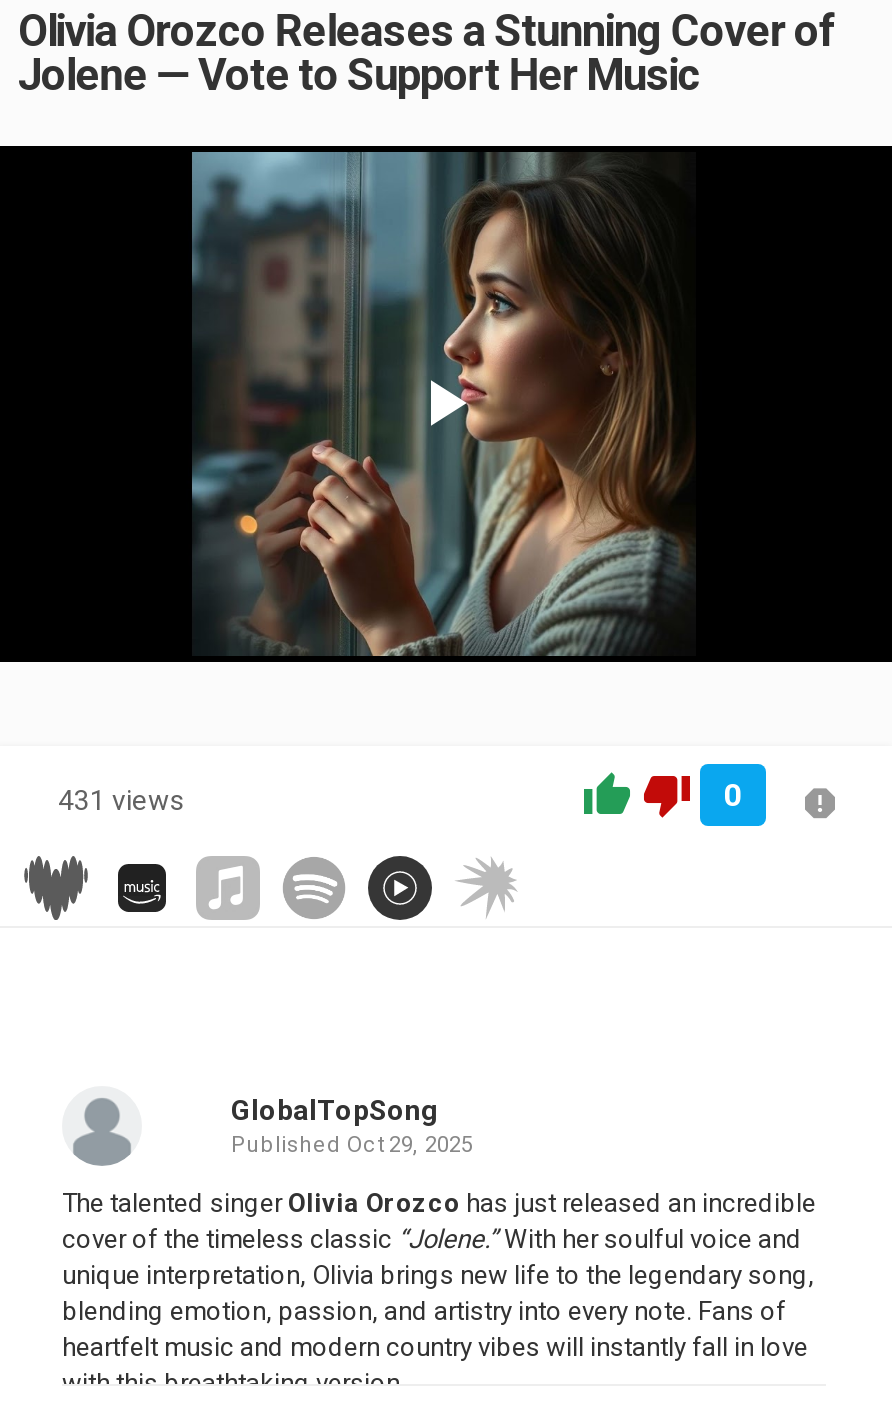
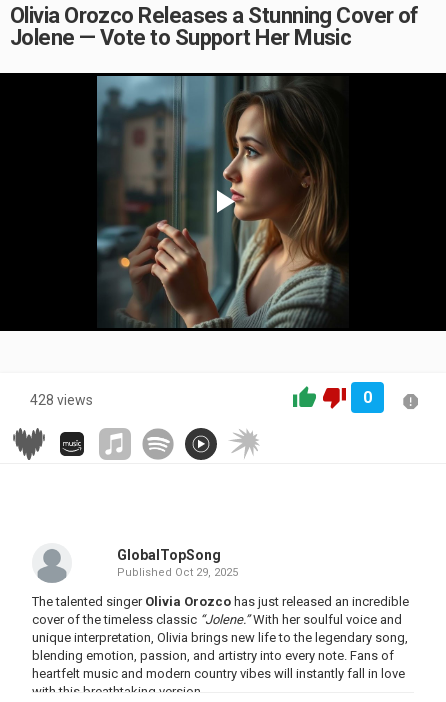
- 431 views
+ 428 views
